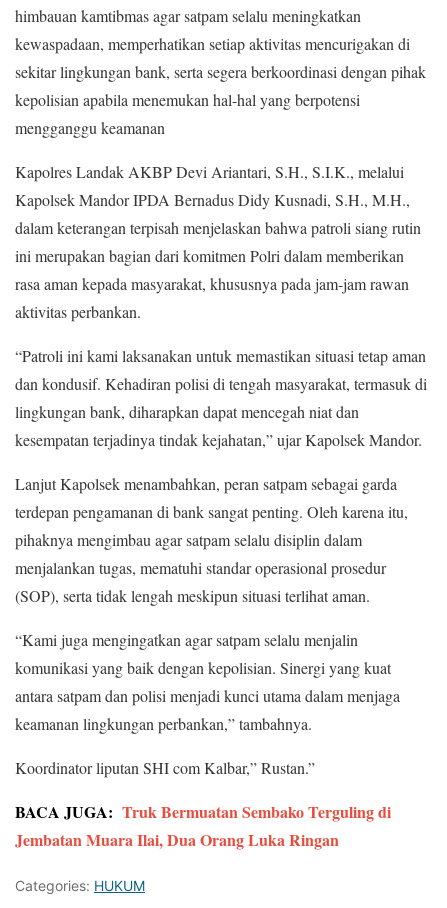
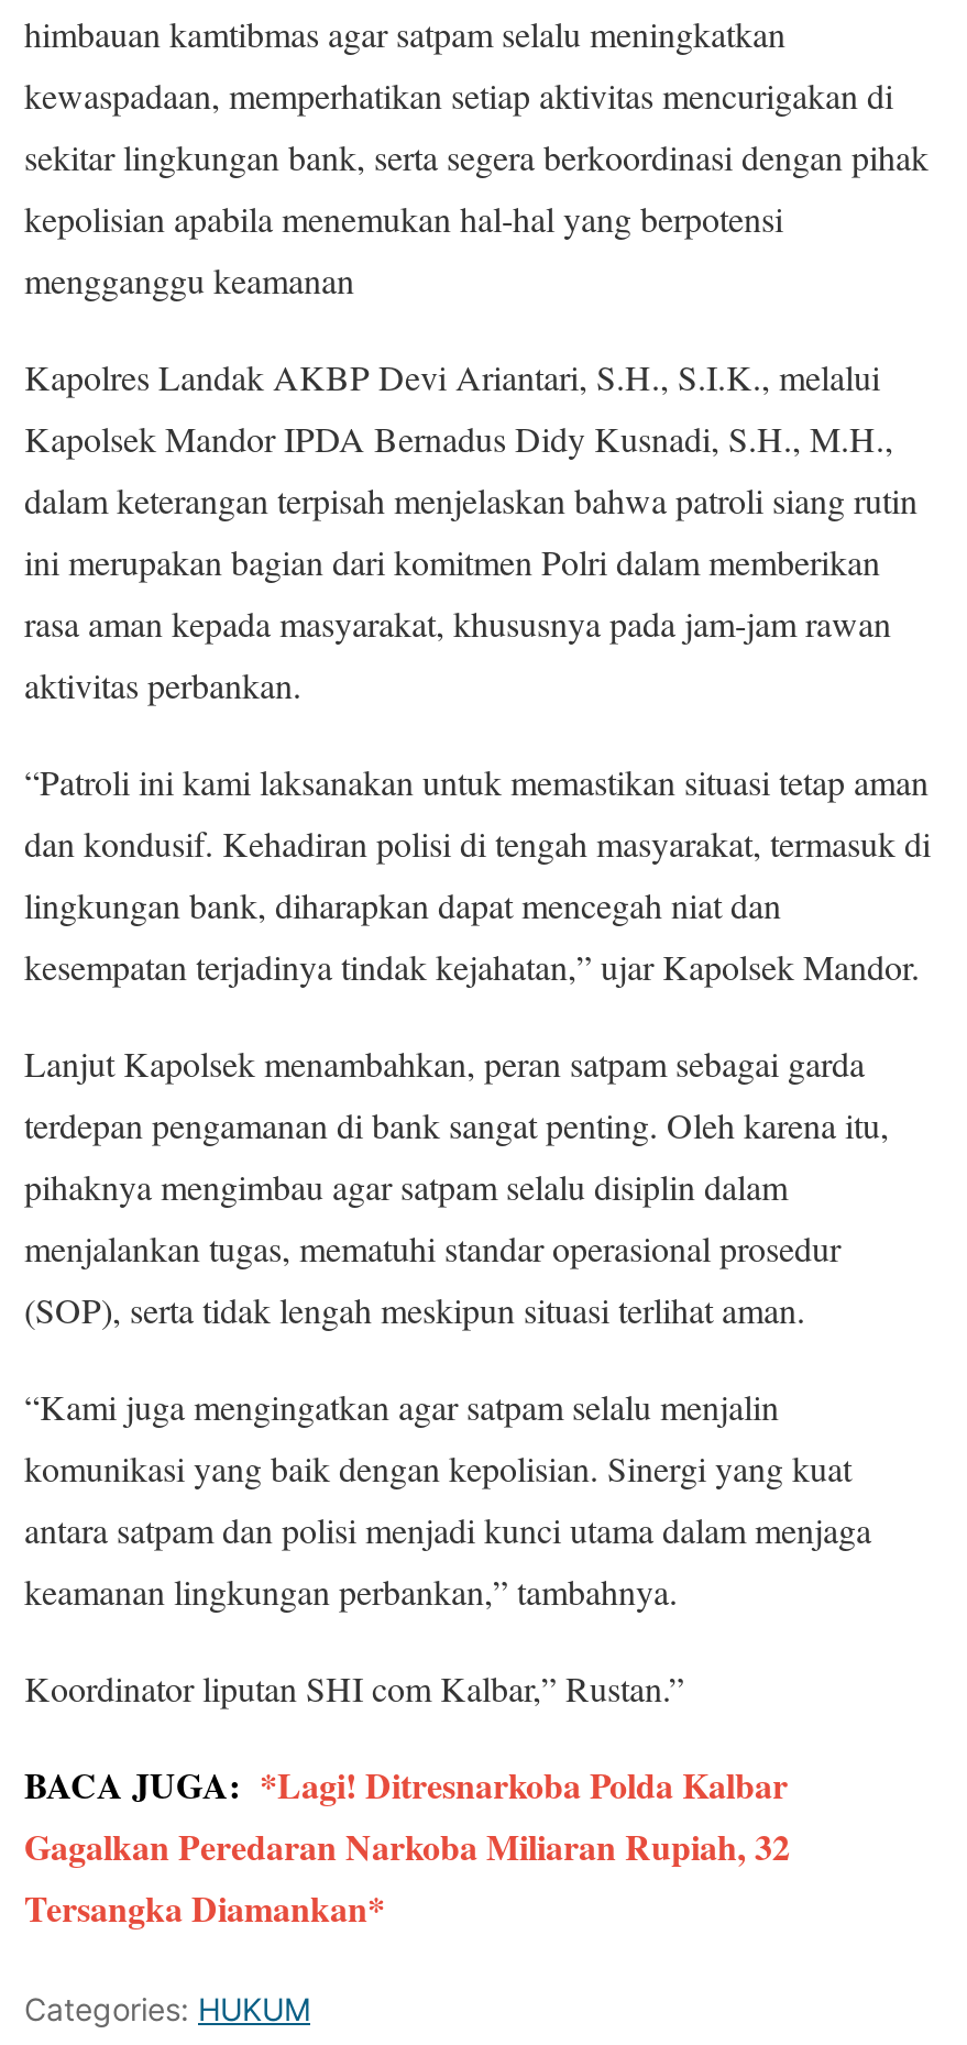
- BACA JUGA: Truk Bermuatan Sembako Terguling di
- Jembatan Muara Ilai, Dua Orang Luka Ringan
+ BACA JUGA: *Lagi! Ditresnarkoba Polda Kalbar
+ Gagalkan Peredaran Narkoba Miliaran Rupiah, 32
+ Tersangka Diamankan*
